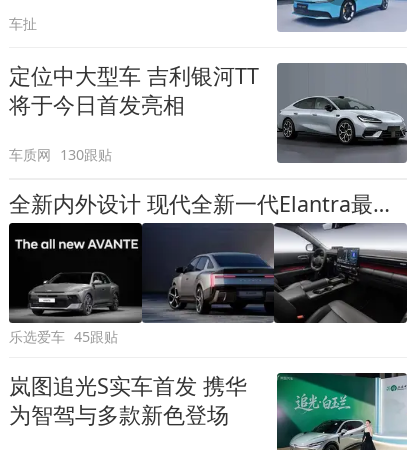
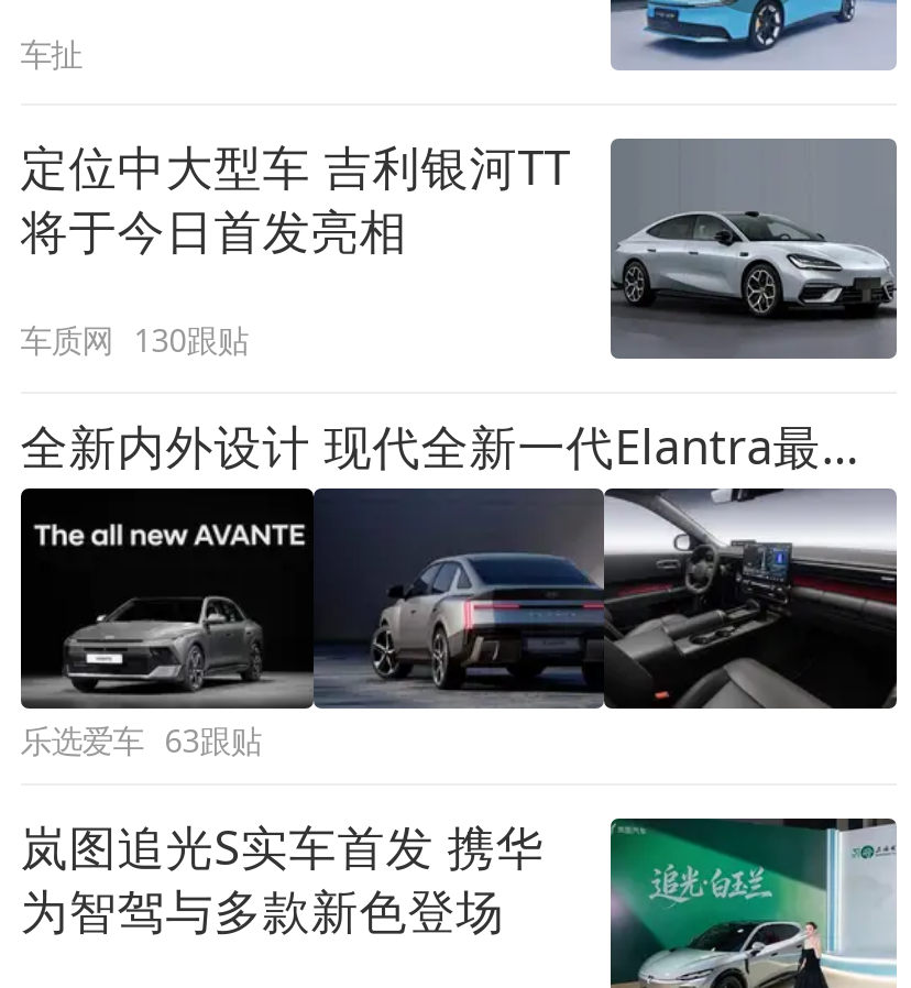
- 乐选爱车 45跟贴
+ 乐选爱车 63跟贴
